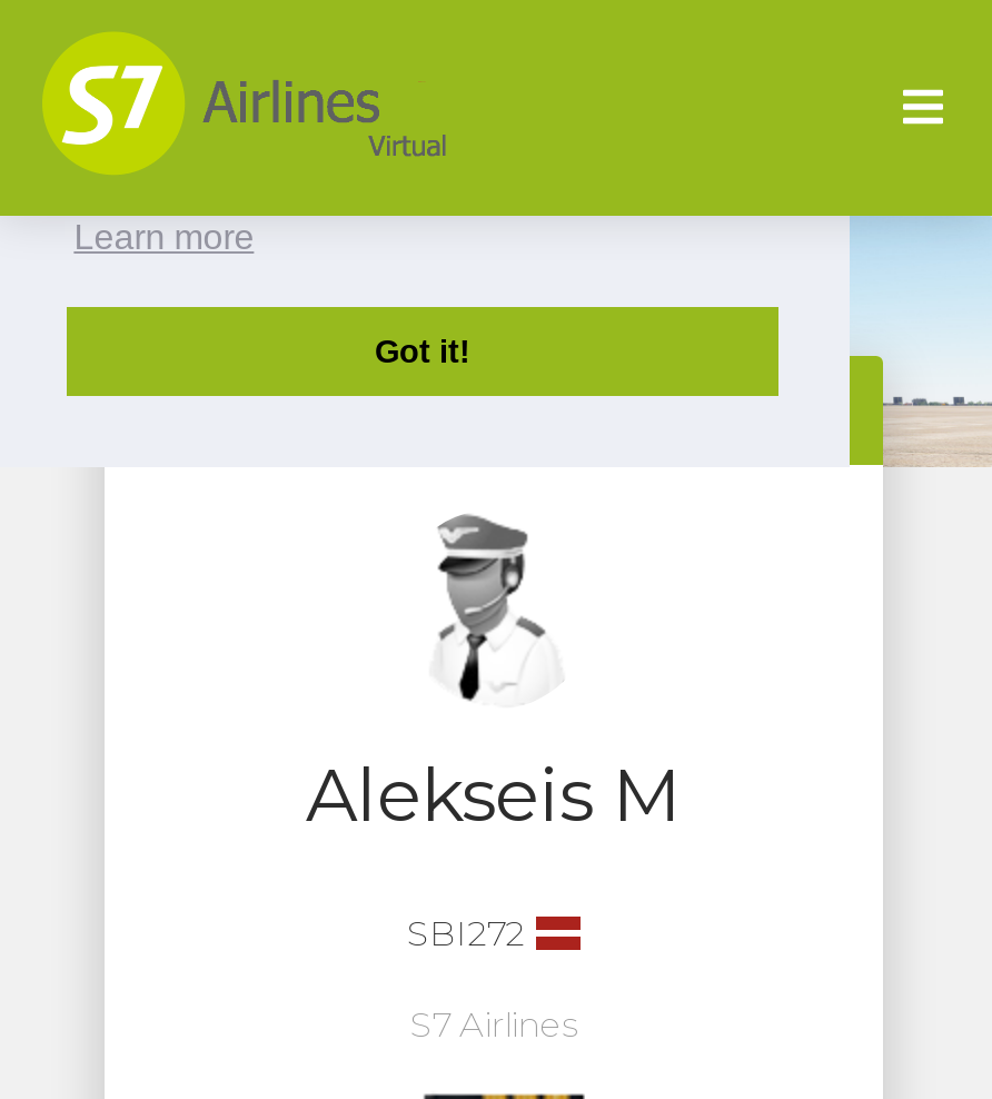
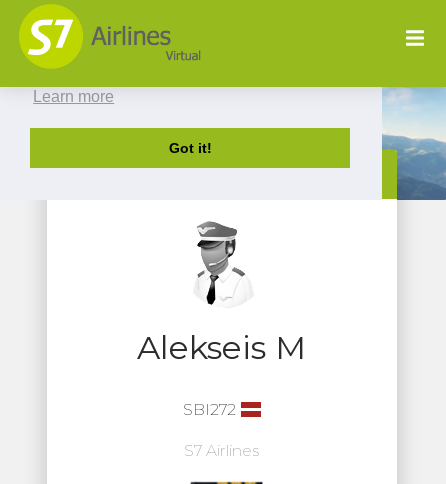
- [image]
+ [image]
